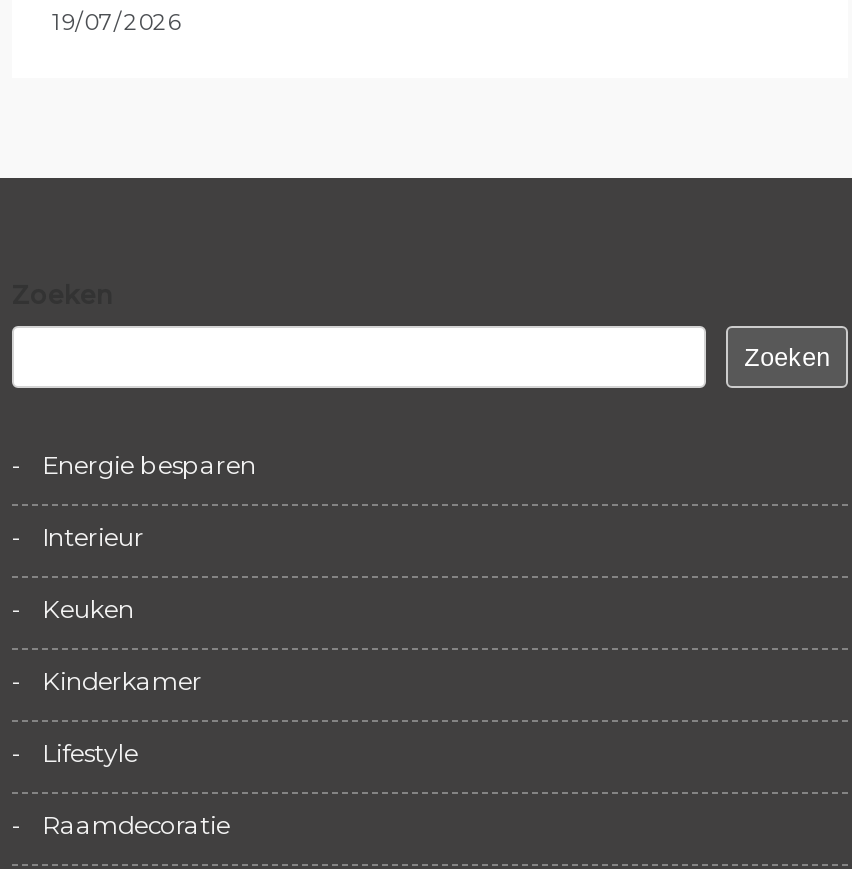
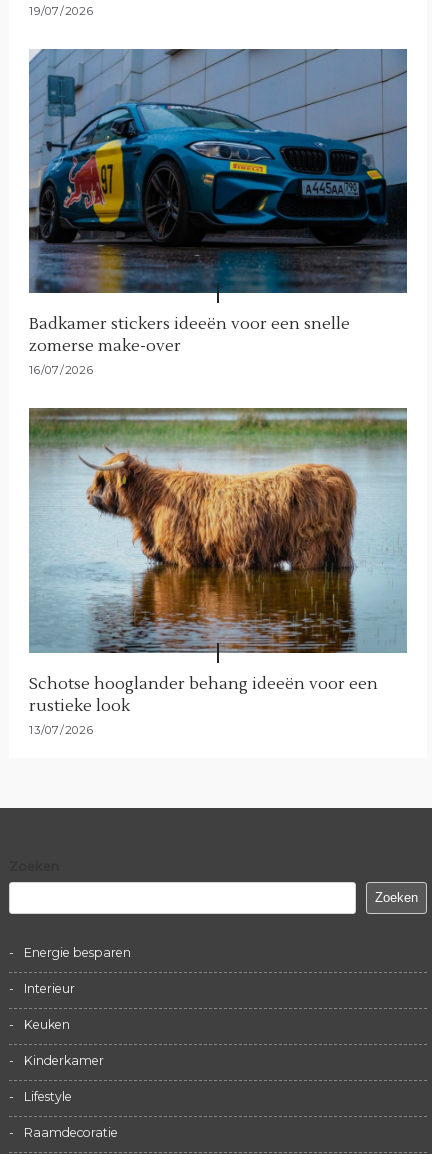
+ [image]
+ Badkamer stickers ideeën voor een snelle
+ zomerse make-over
+ 16/07/2026

+ [image]
+ Schotse hooglander behang ideeën voor een
+ rustieke look
+ 13/07/2026
